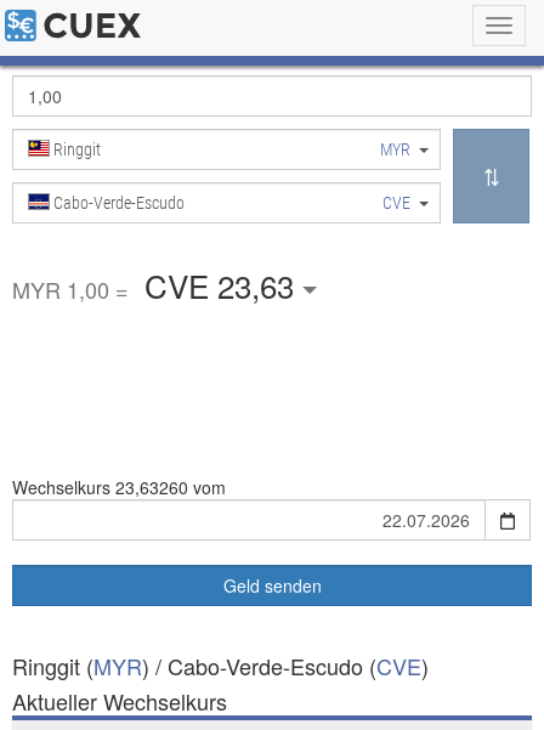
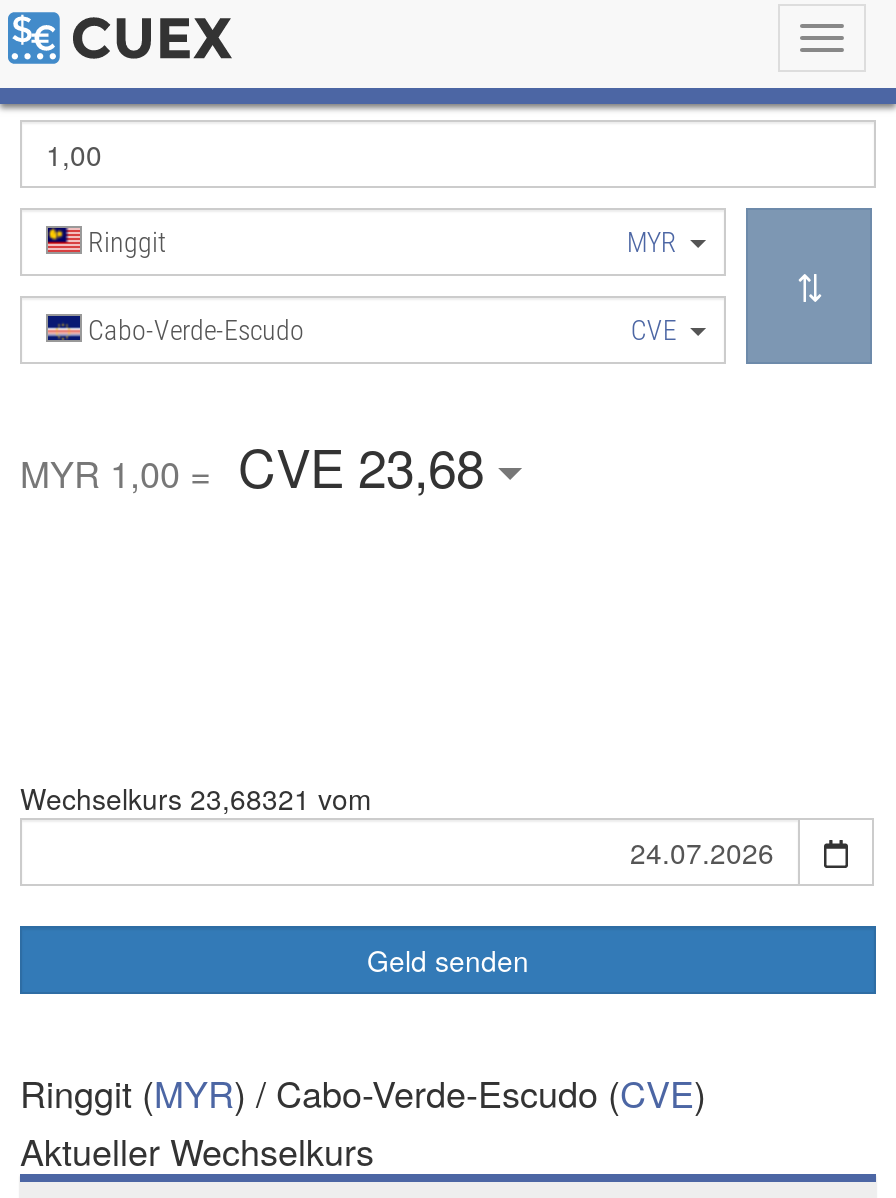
- MYR 1,00 = CVE 23,63
+ MYR 1,00 = CVE 23,68

- Wechselkurs 23,63260 vom
+ Wechselkurs 23,68321 vom
